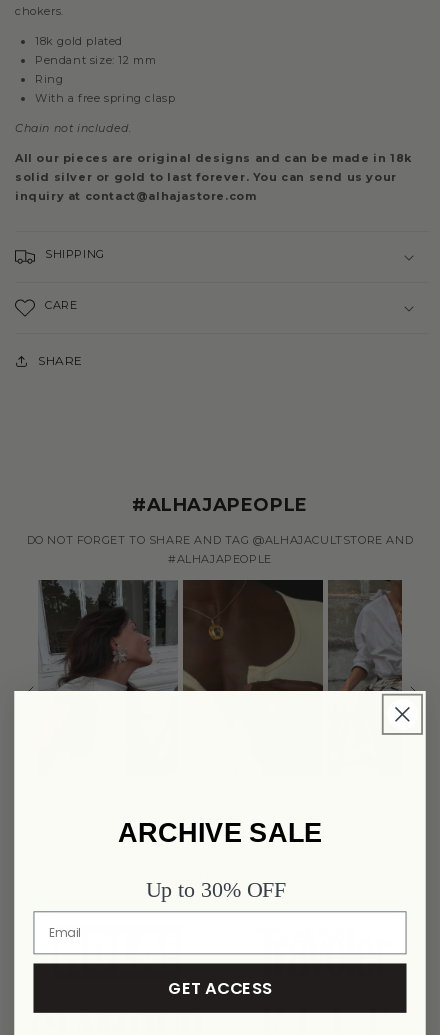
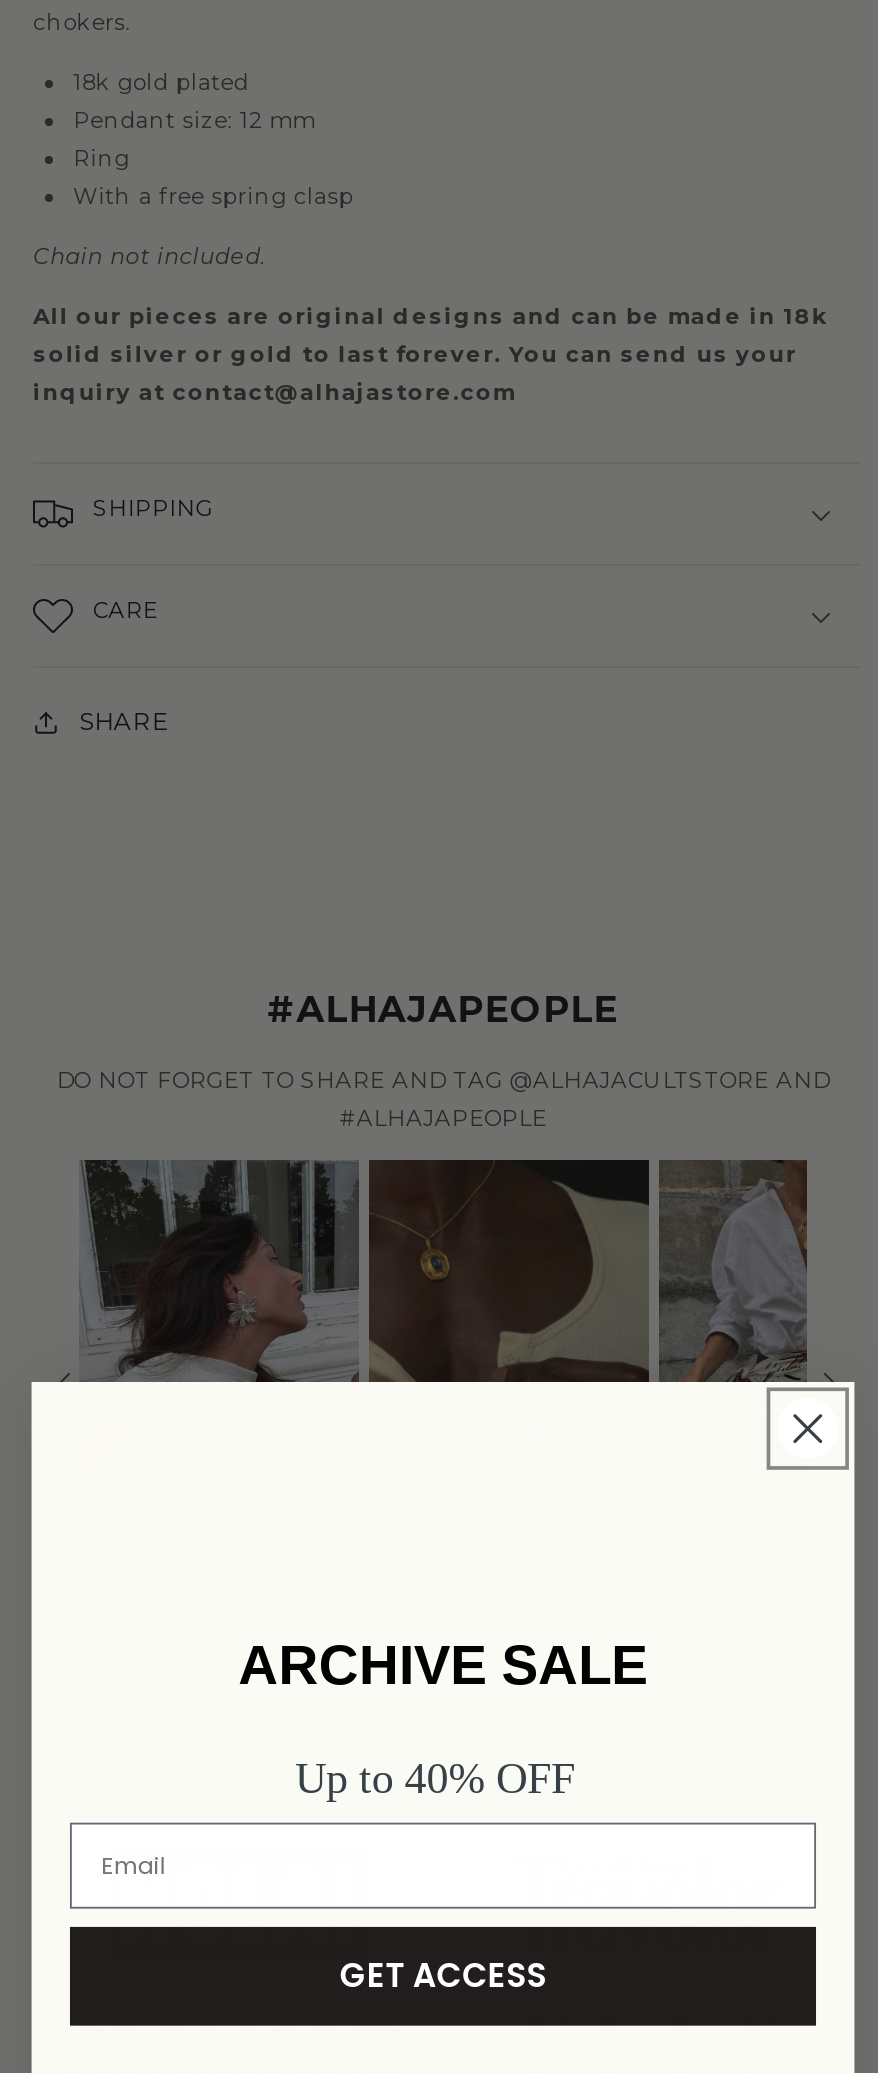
- Up to 30% OFF
+ Up to 40% OFF
